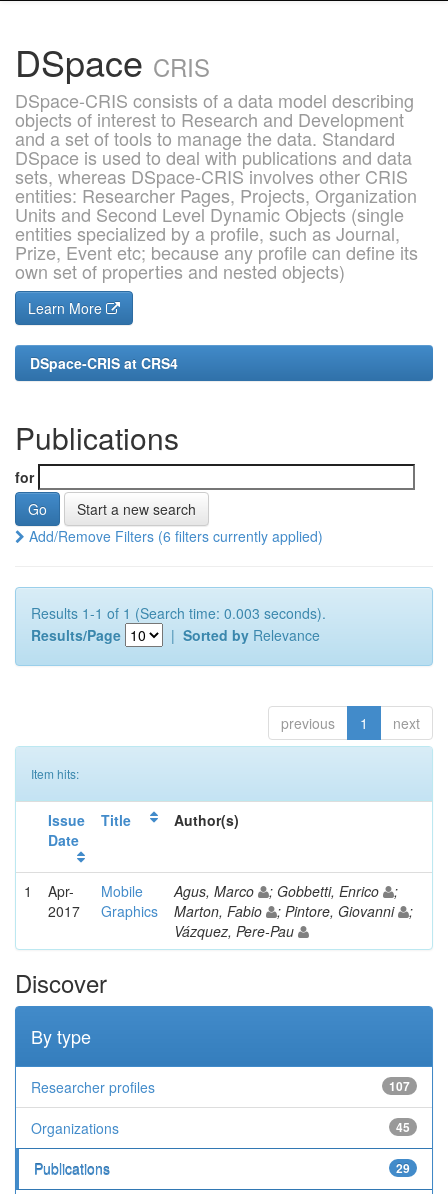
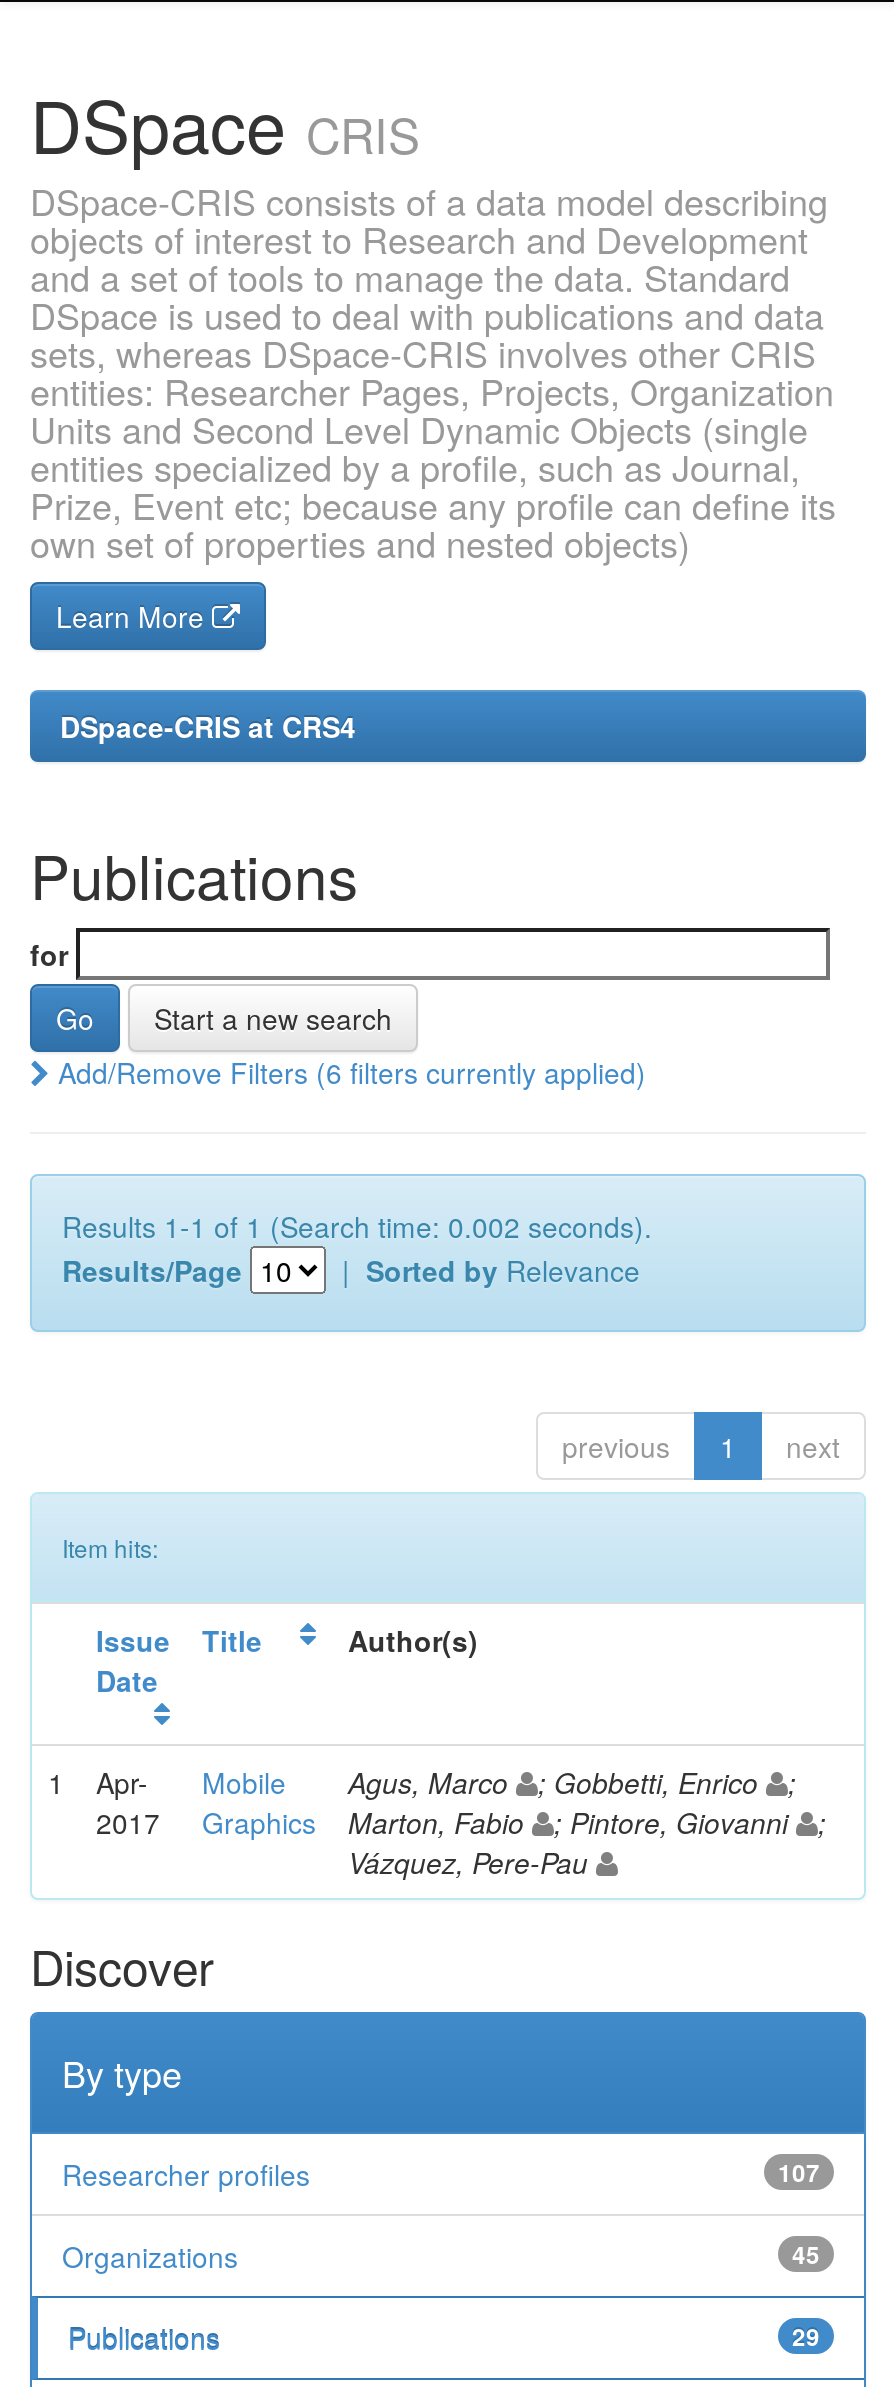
- Results 1-1 of 1 (Search time: 0.003 seconds).
+ Results 1-1 of 1 (Search time: 0.002 seconds).
